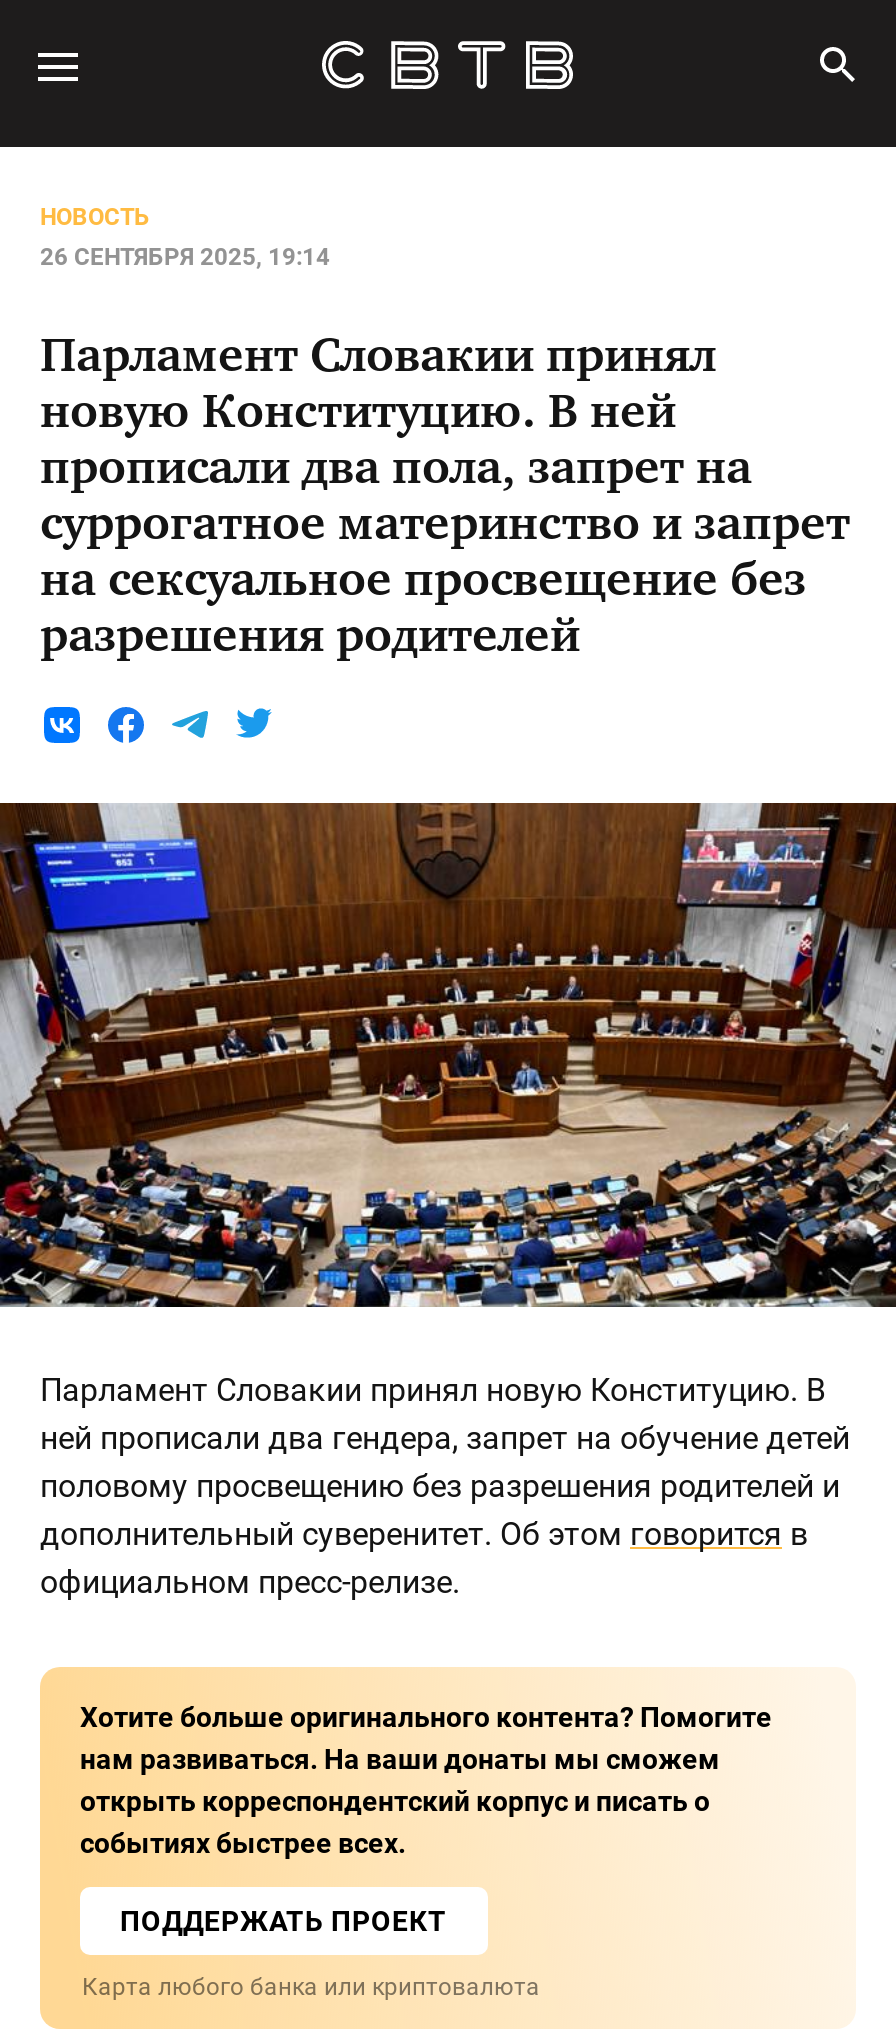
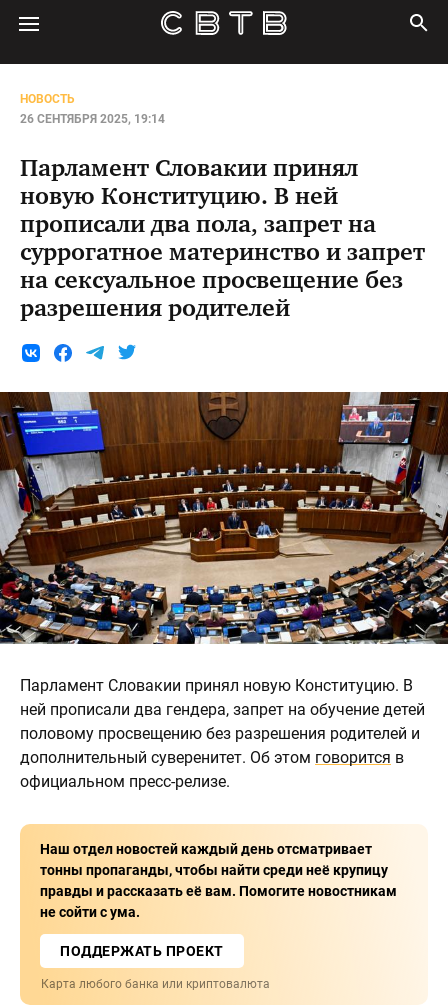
- Хотите больше оригинального контента? Помогите
- нам развиваться. На ваши донаты мы сможем
- открыть корреспондентский корпус и писать о
- событиях быстрее всех.
+ Наш отдел новостей каждый день отсматривает
+ тонны пропаганды, чтобы найти среди неё крупицу
+ правды и рассказать её вам. Помогите новостникам
+ не сойти с ума.
